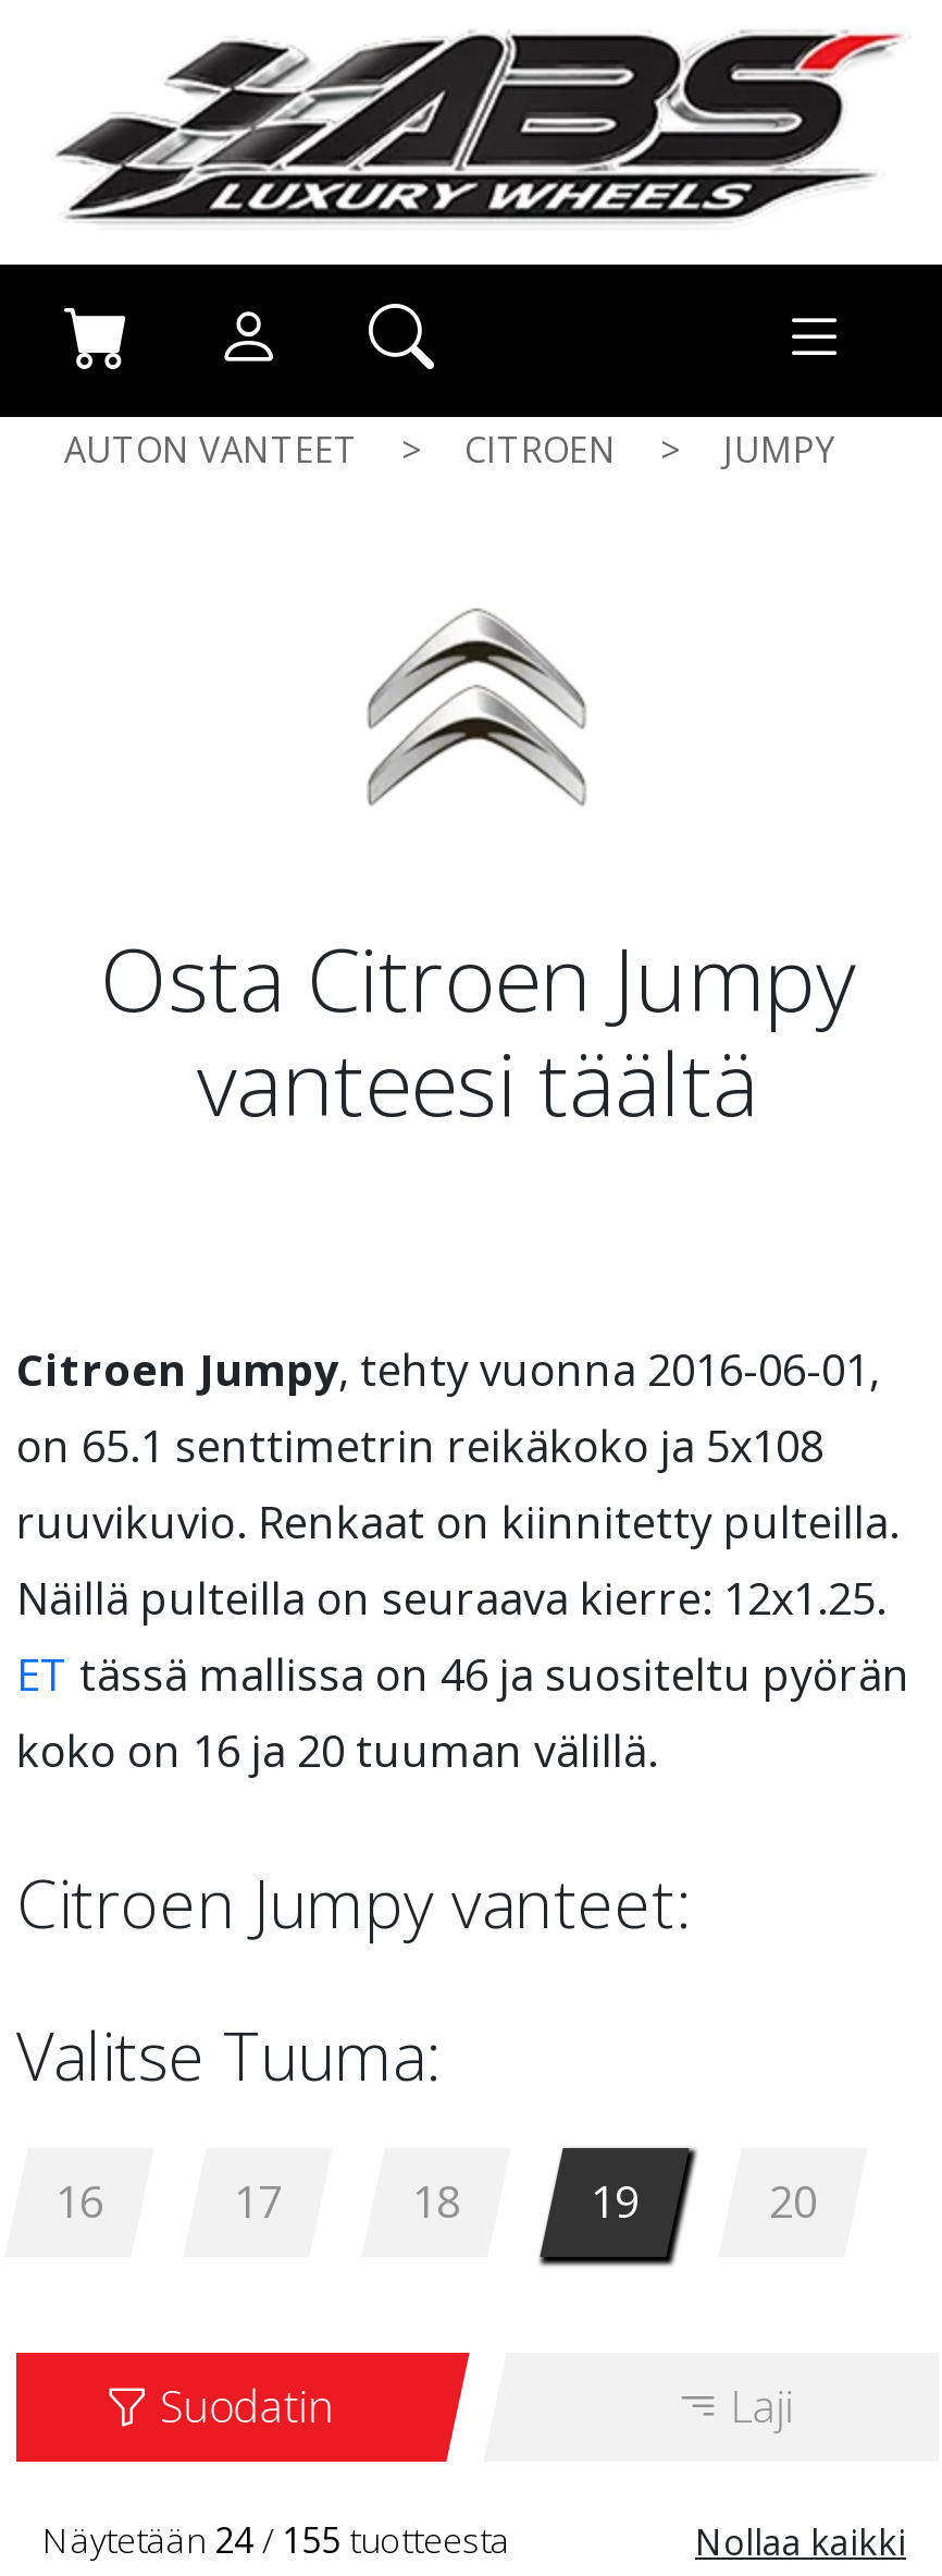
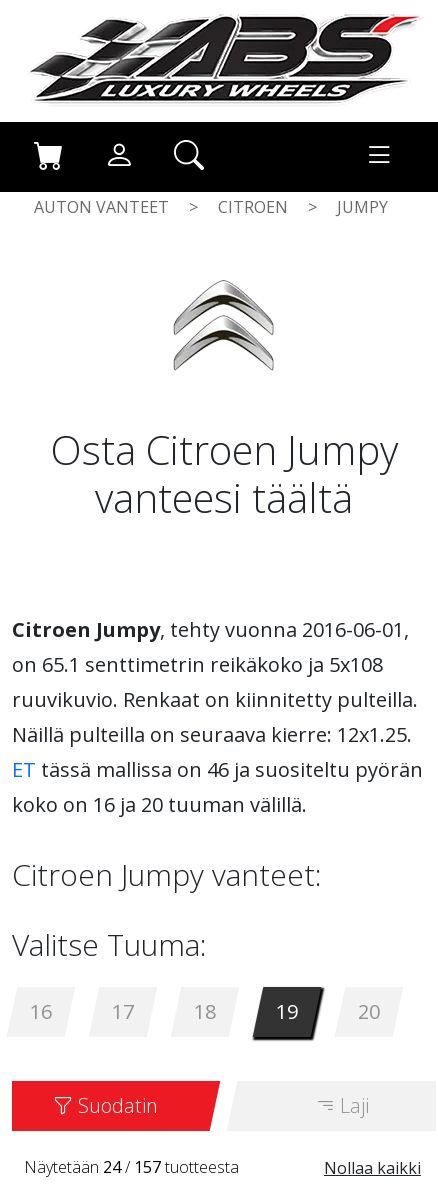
- Näytetään 24 / 155 tuotteesta
+ Näytetään 24 / 157 tuotteesta
